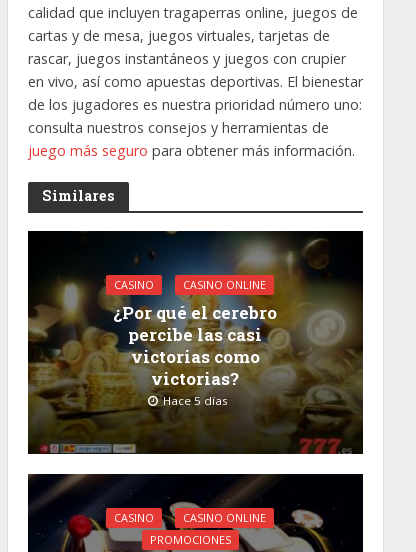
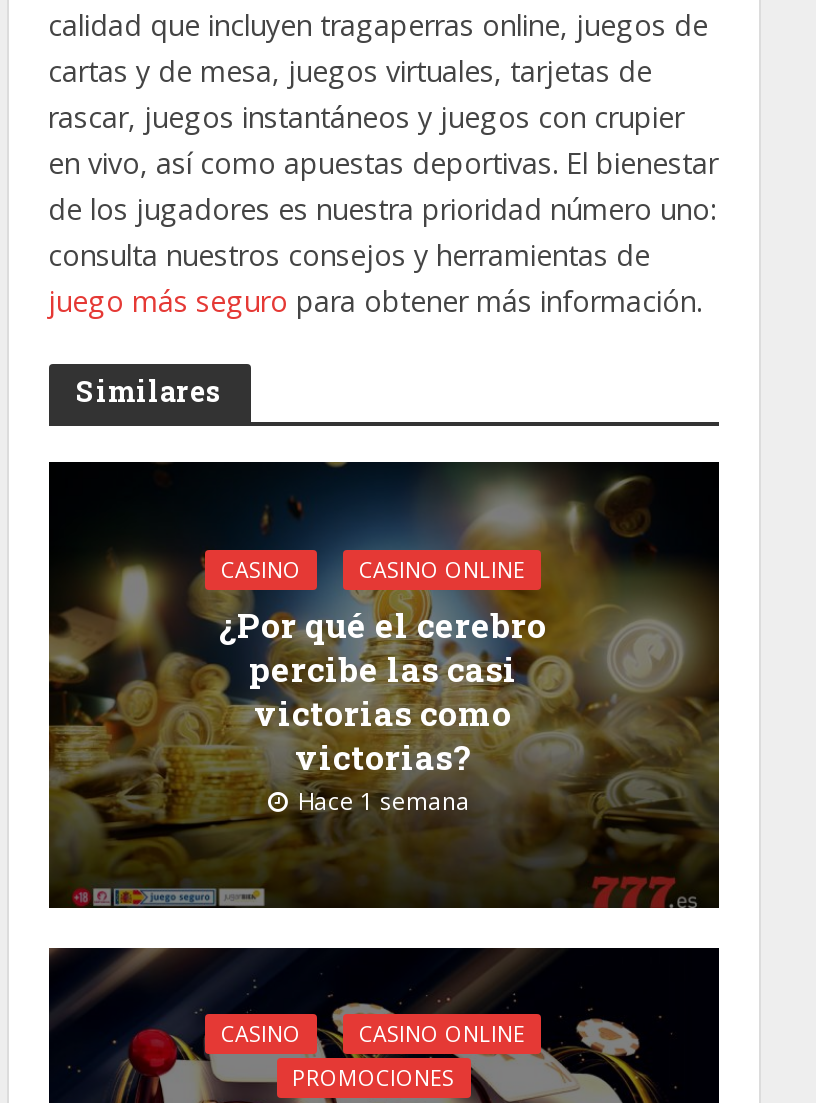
- Hace 5 días
+ Hace 1 semana
